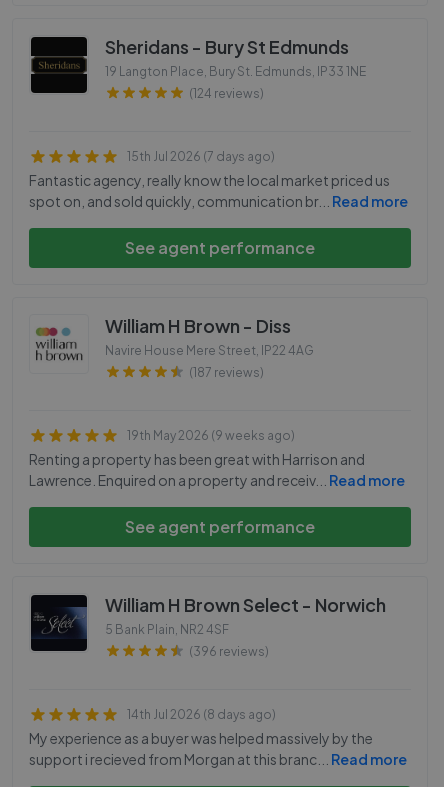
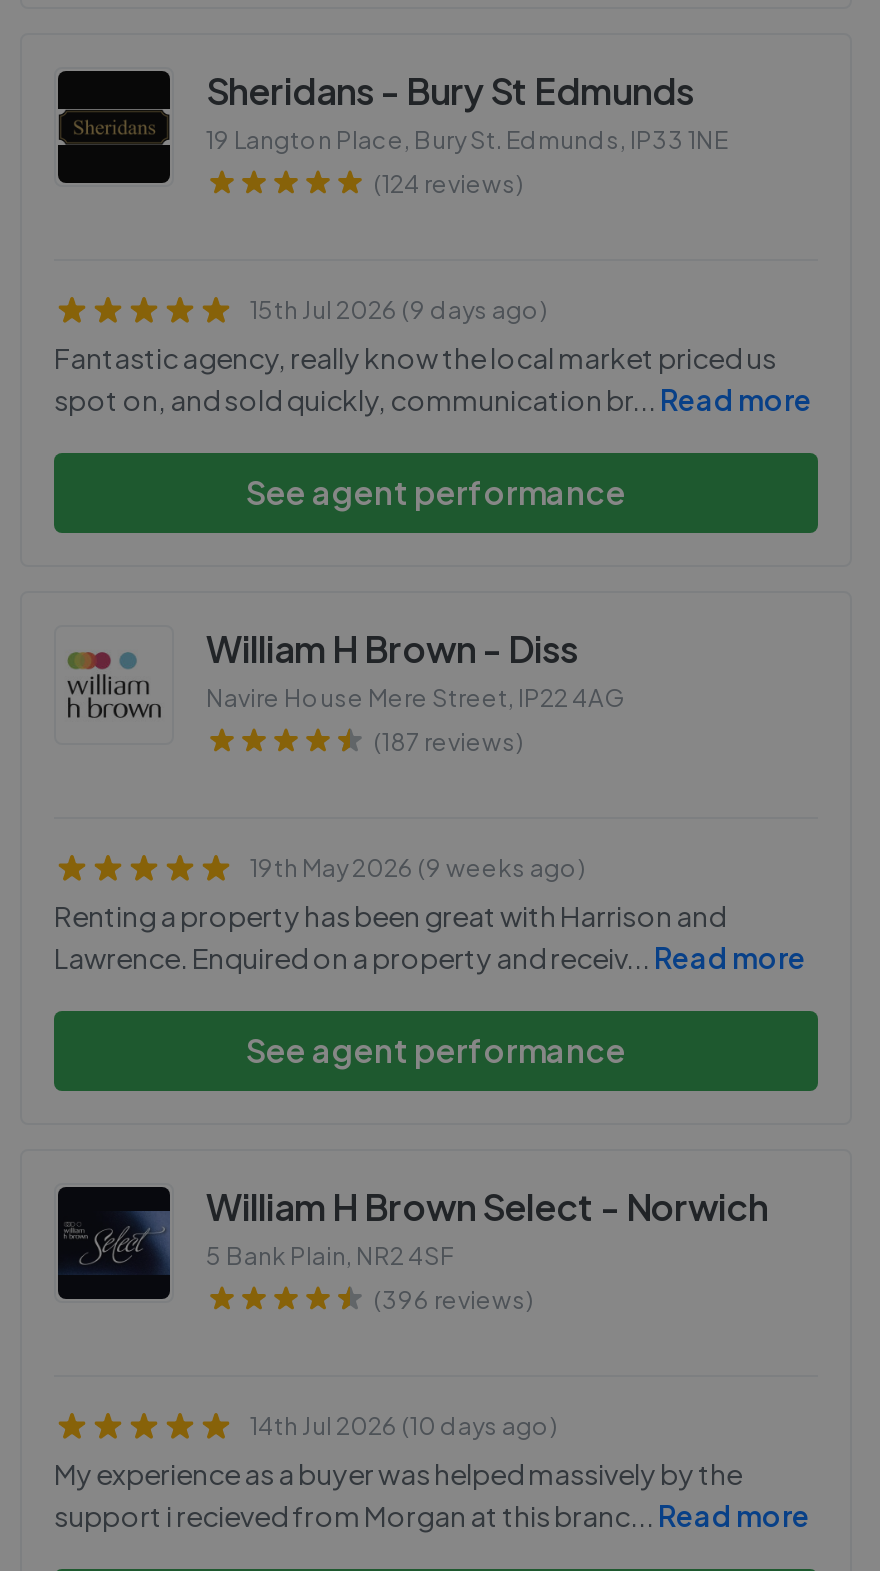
- 15th Jul 2026 (7 days ago)
+ 15th Jul 2026 (9 days ago)

- 14th Jul 2026 (8 days ago)
+ 14th Jul 2026 (10 days ago)
